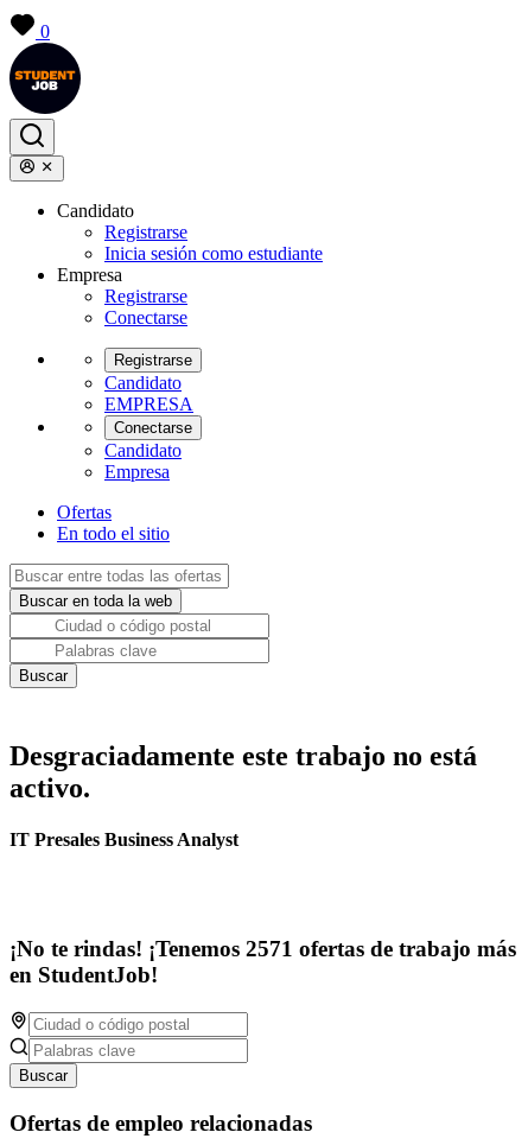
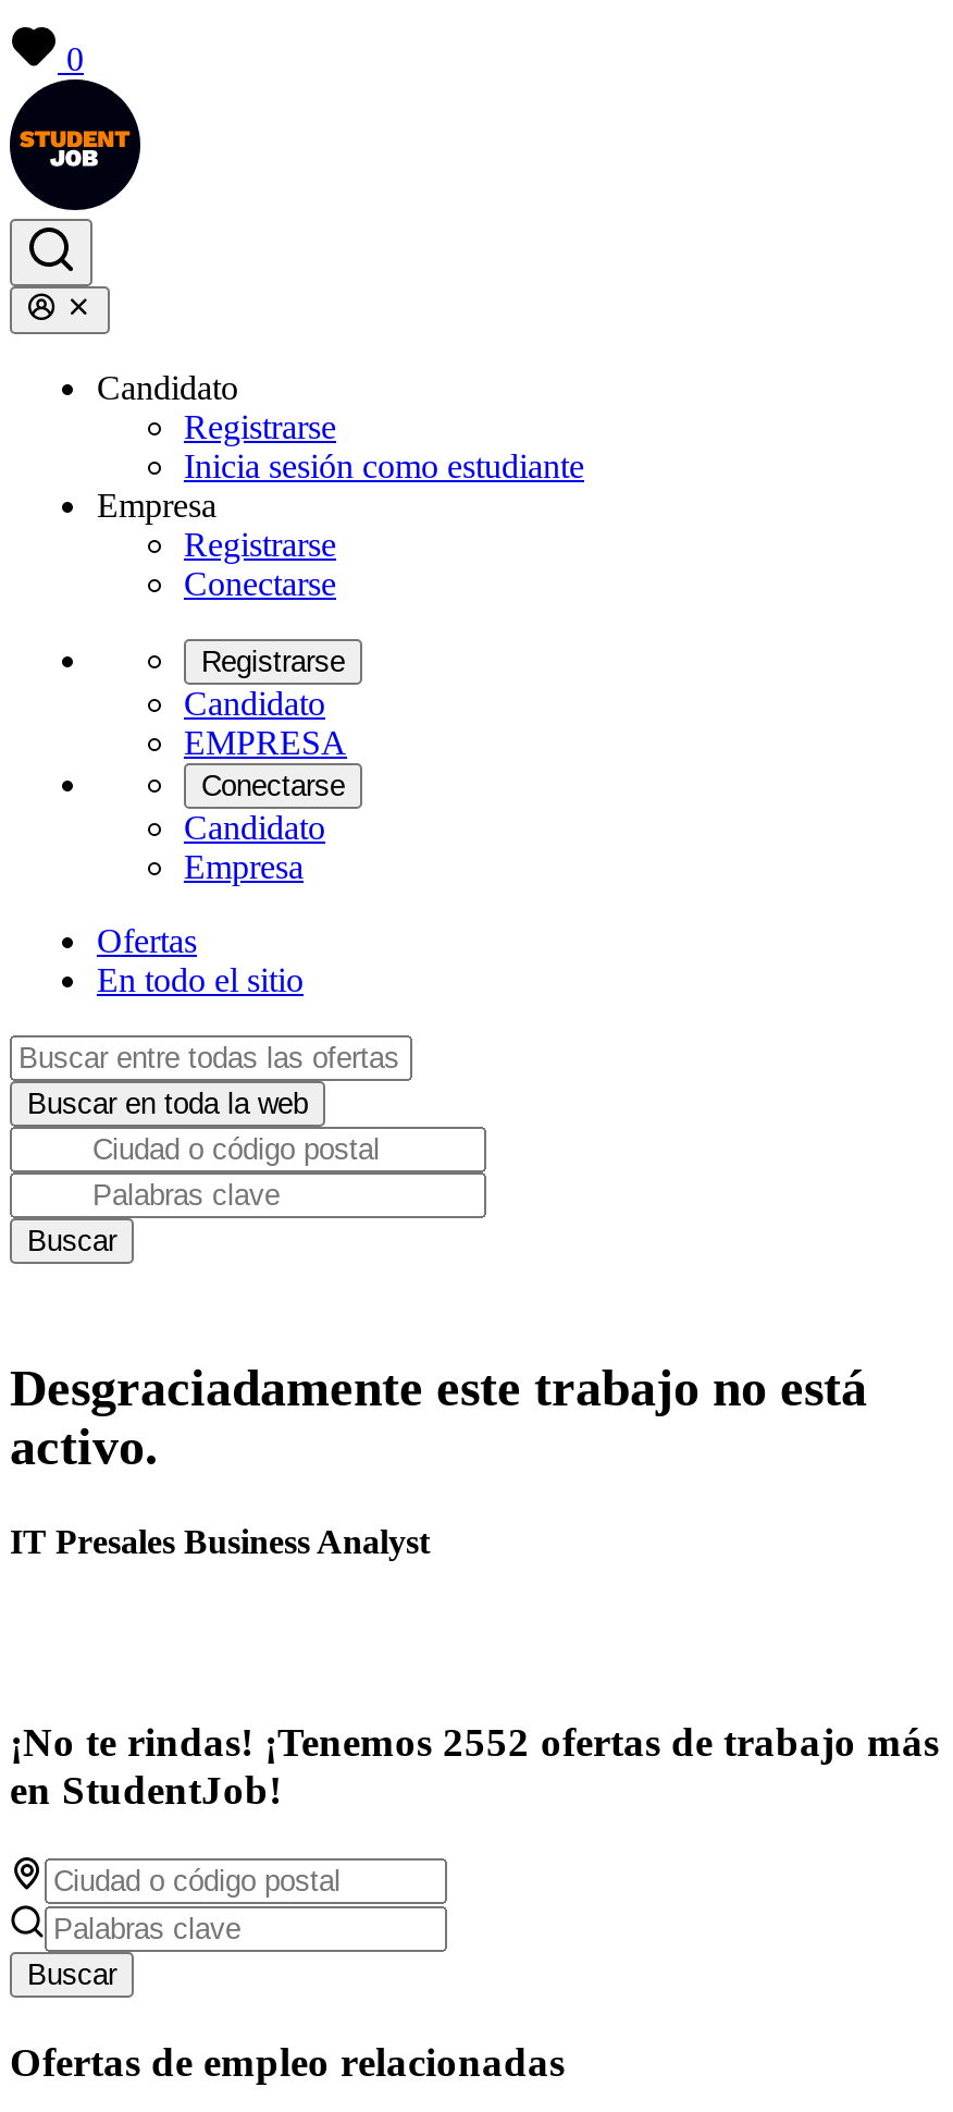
- ¡No te rindas! ¡Tenemos 2571 ofertas de trabajo más
+ ¡No te rindas! ¡Tenemos 2552 ofertas de trabajo más
